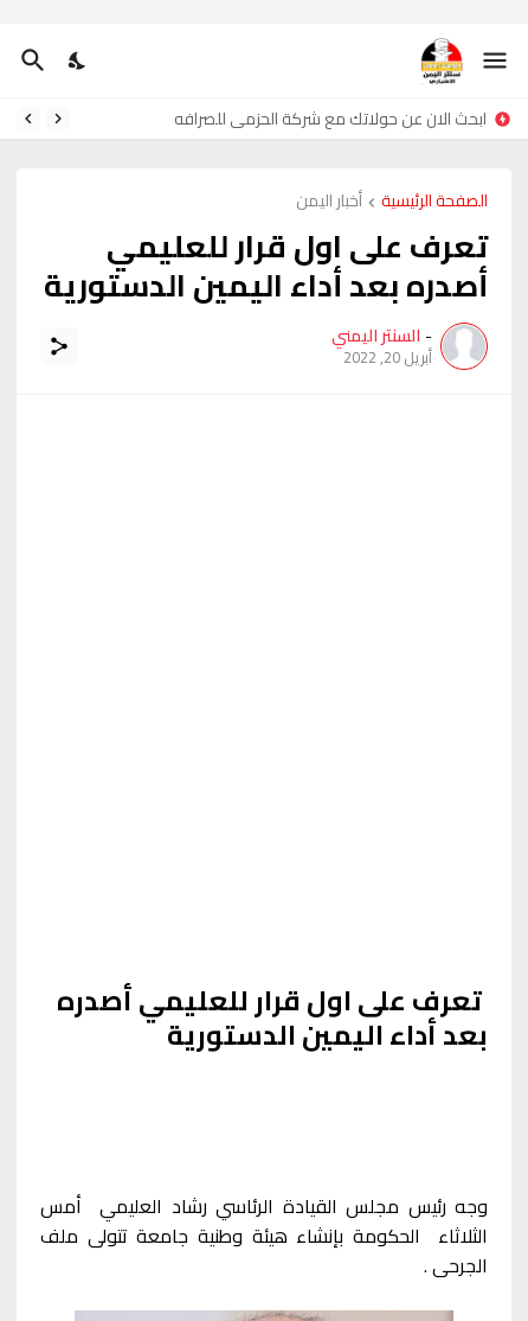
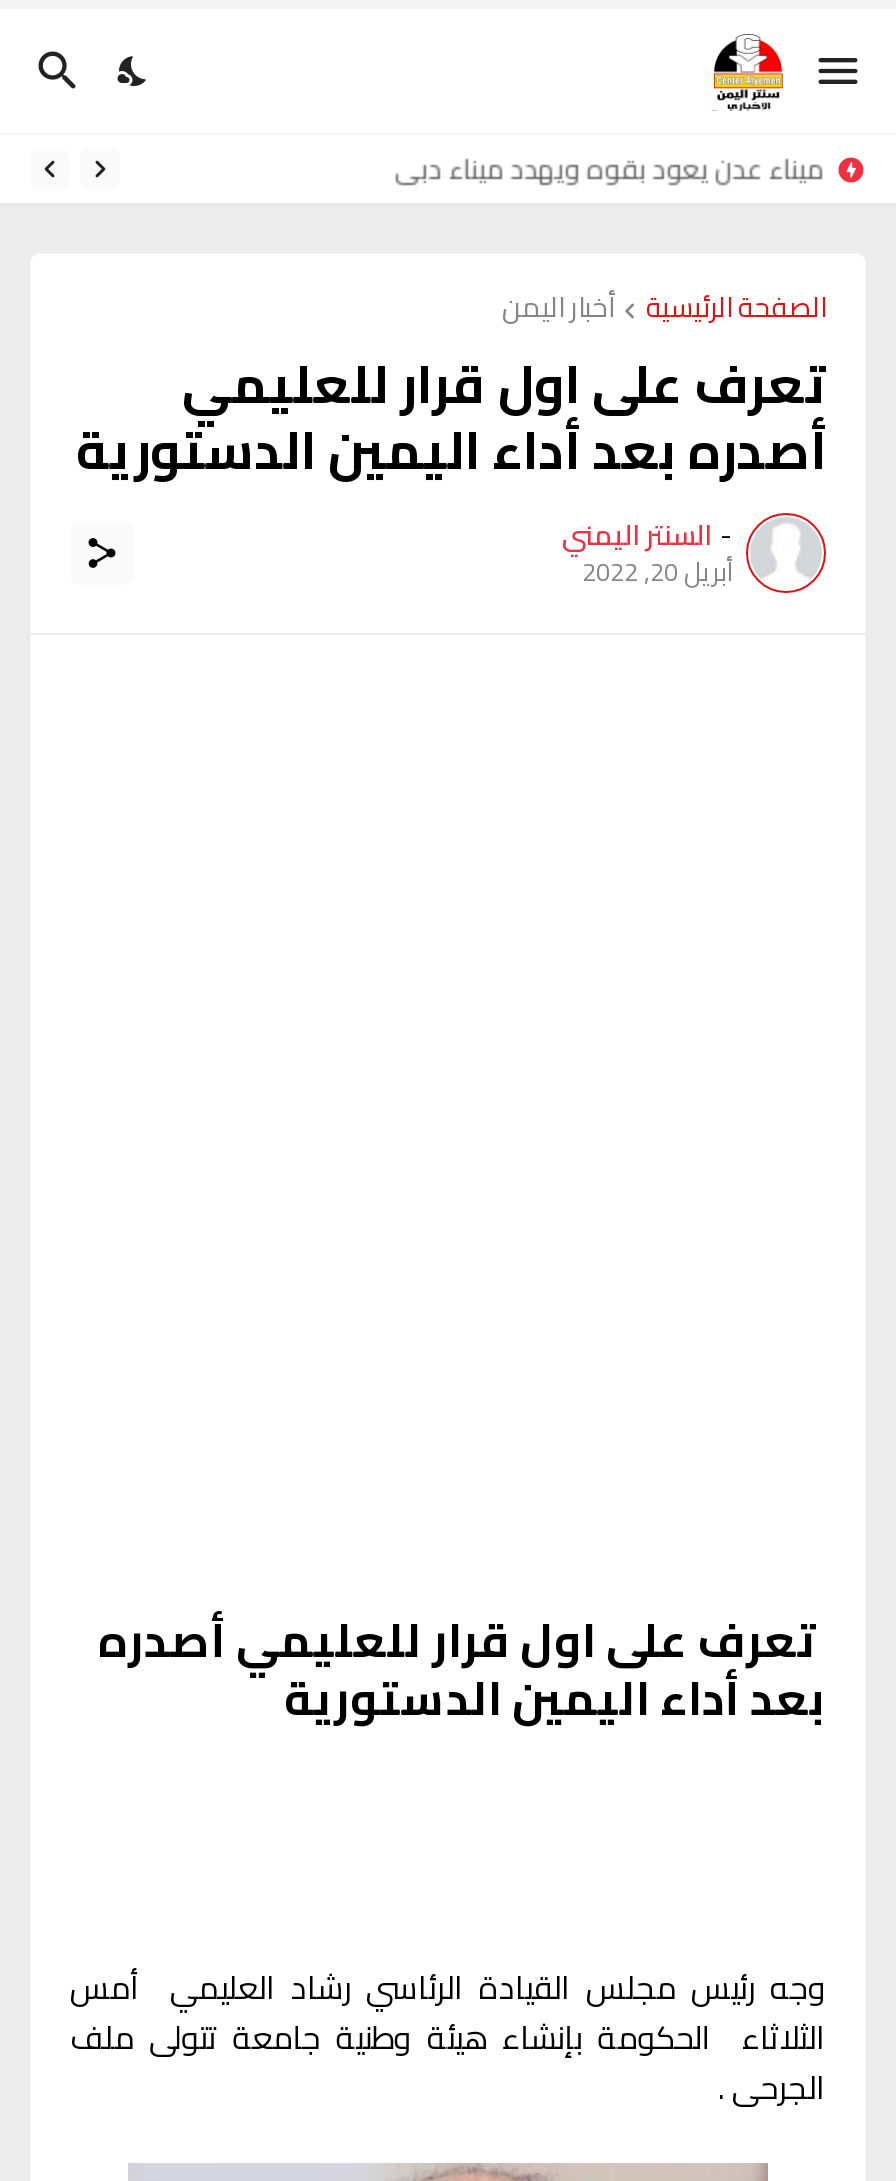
- ابحث الان عن حولاتك مع شركة الحزمي للصرافه
+ ميناء عدن يعود بقوه ويهدد ميناء دبي
